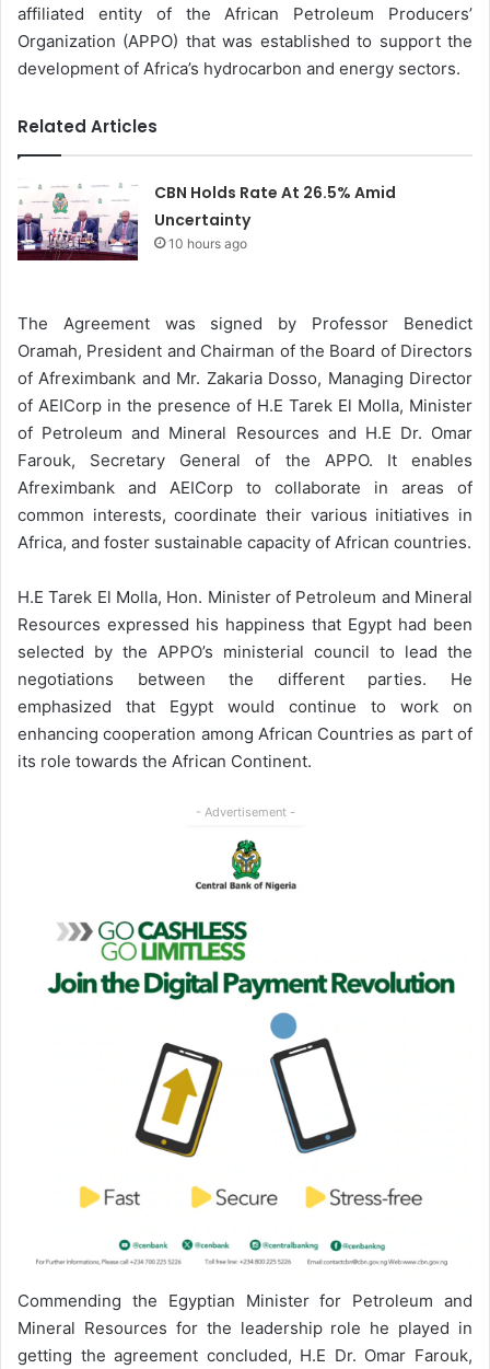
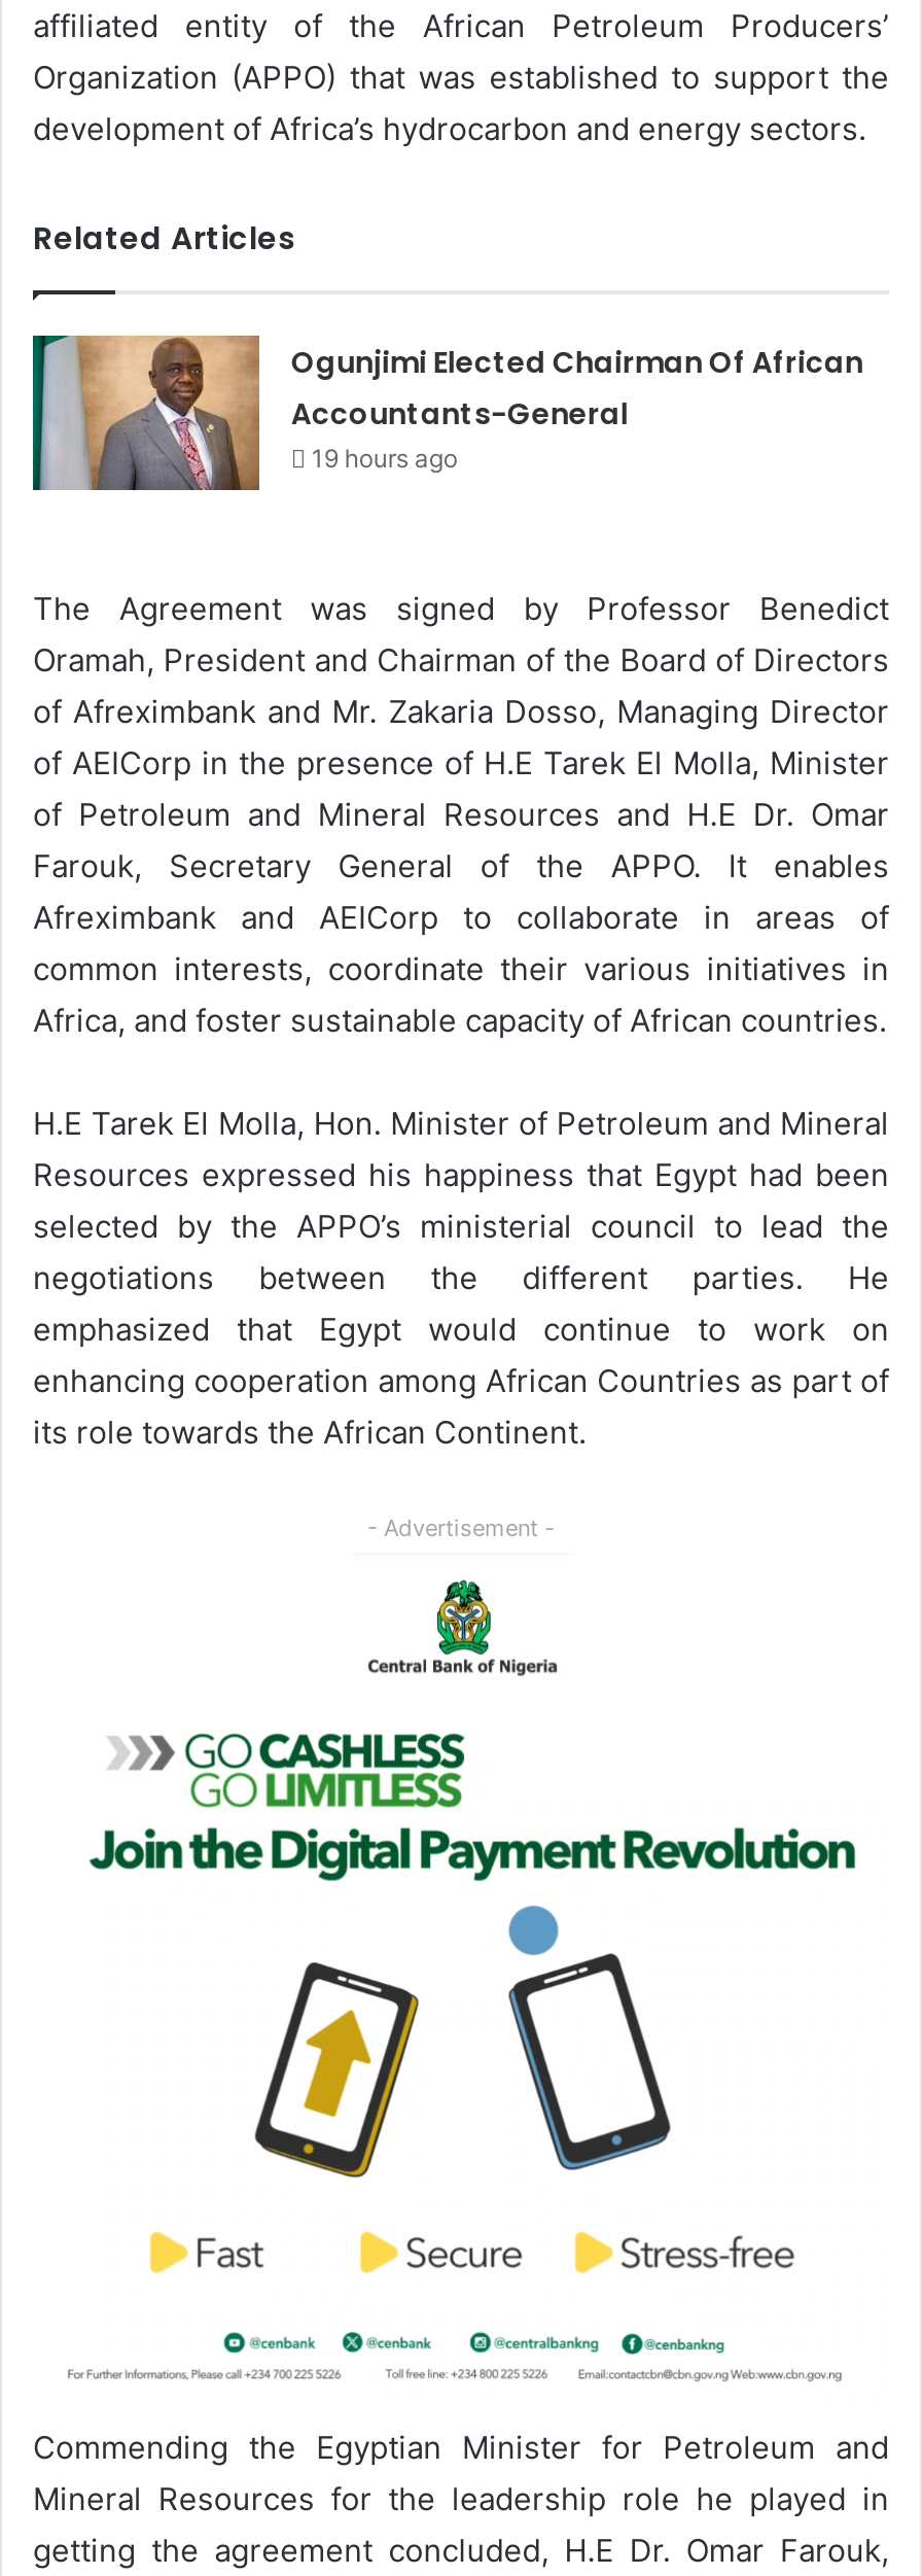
- [image]
- CBN Holds Rate At 26.5% Amid
- Uncertainty
- 10 hours ago
+ [image]
+ Ogunjimi Elected Chairman Of African
+ Accountants-General
+ 19 hours ago
